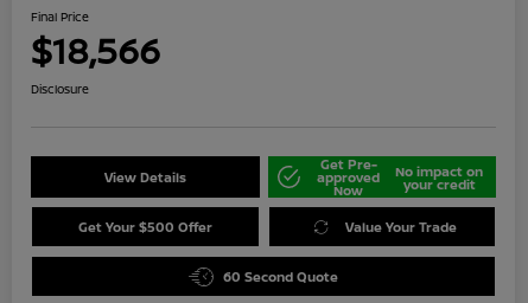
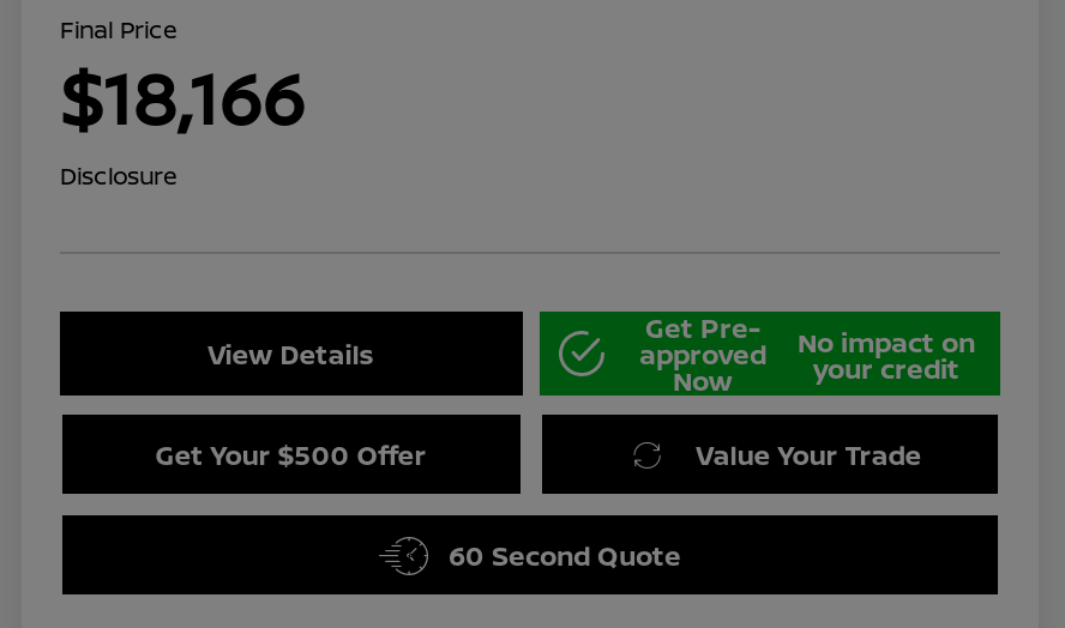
- $18,566
+ $18,166
